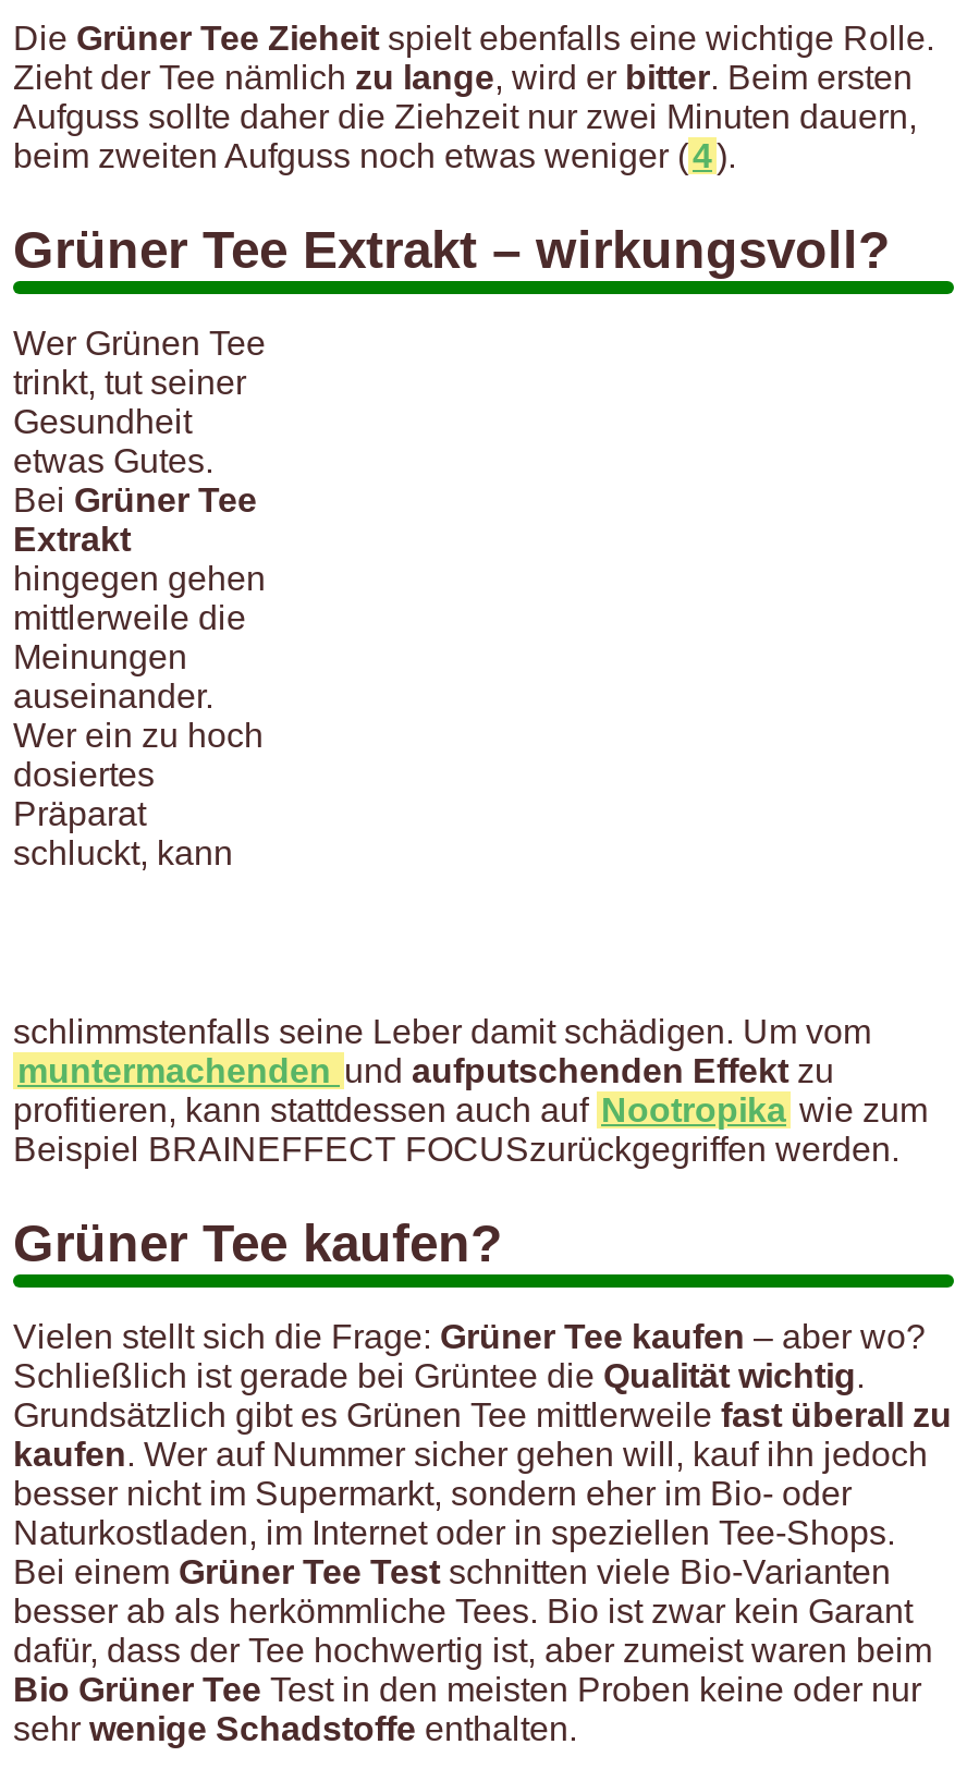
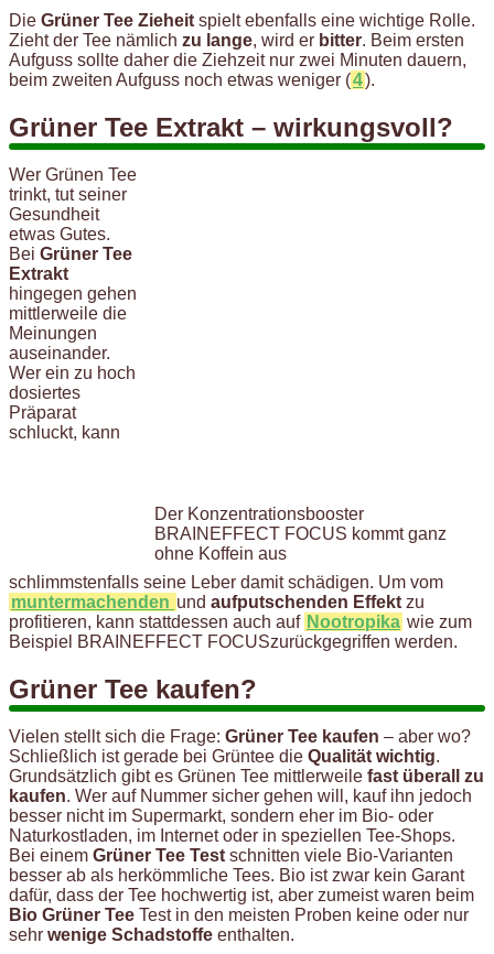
+ Der Konzentrationsbooster
+ BRAINEFFECT FOCUS kommt ganz
+ ohne Koffein aus
